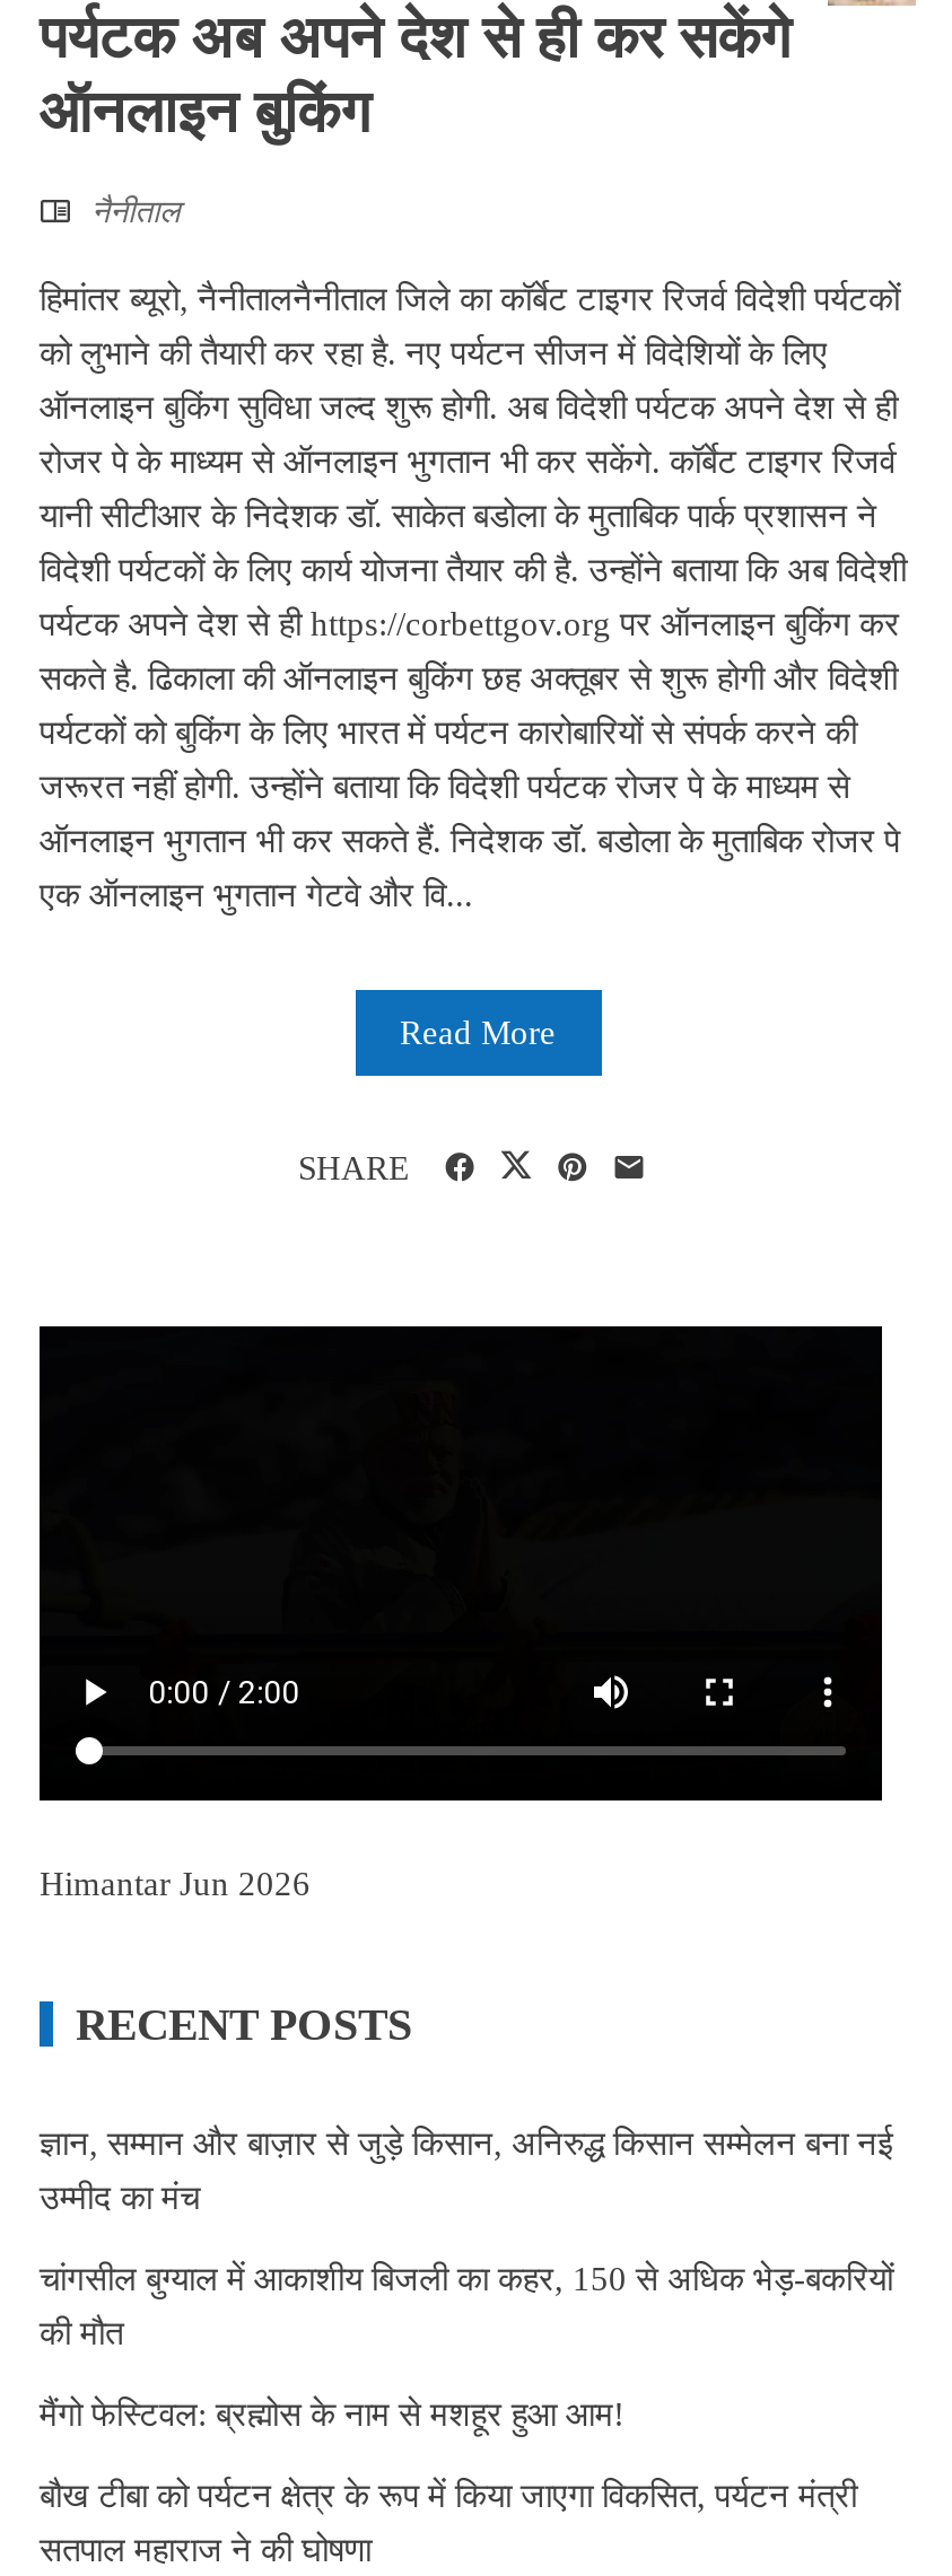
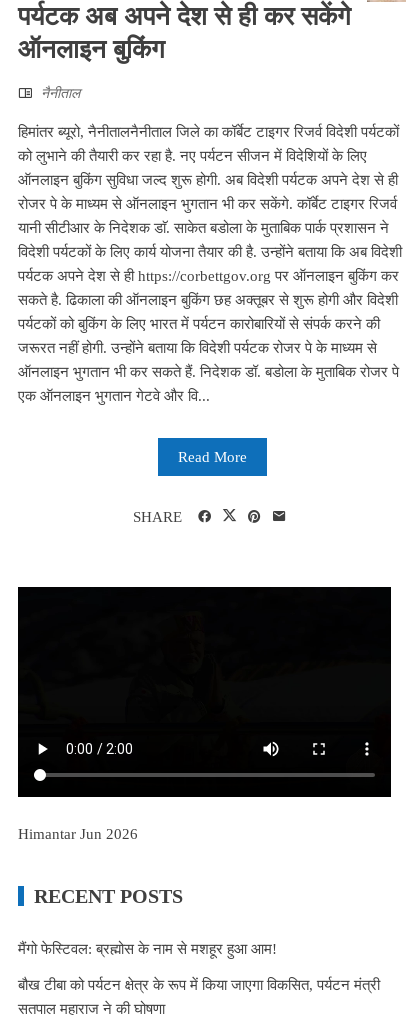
- ज्ञान, सम्मान और बाज़ार से जुड़े किसान, अनिरुद्ध किसान सम्मेलन बना नई
- उम्मीद का मंच
- चांगसील बुग्याल में आकाशीय बिजली का कहर, 150 से अधिक भेड़-बकरियों
- की मौत
